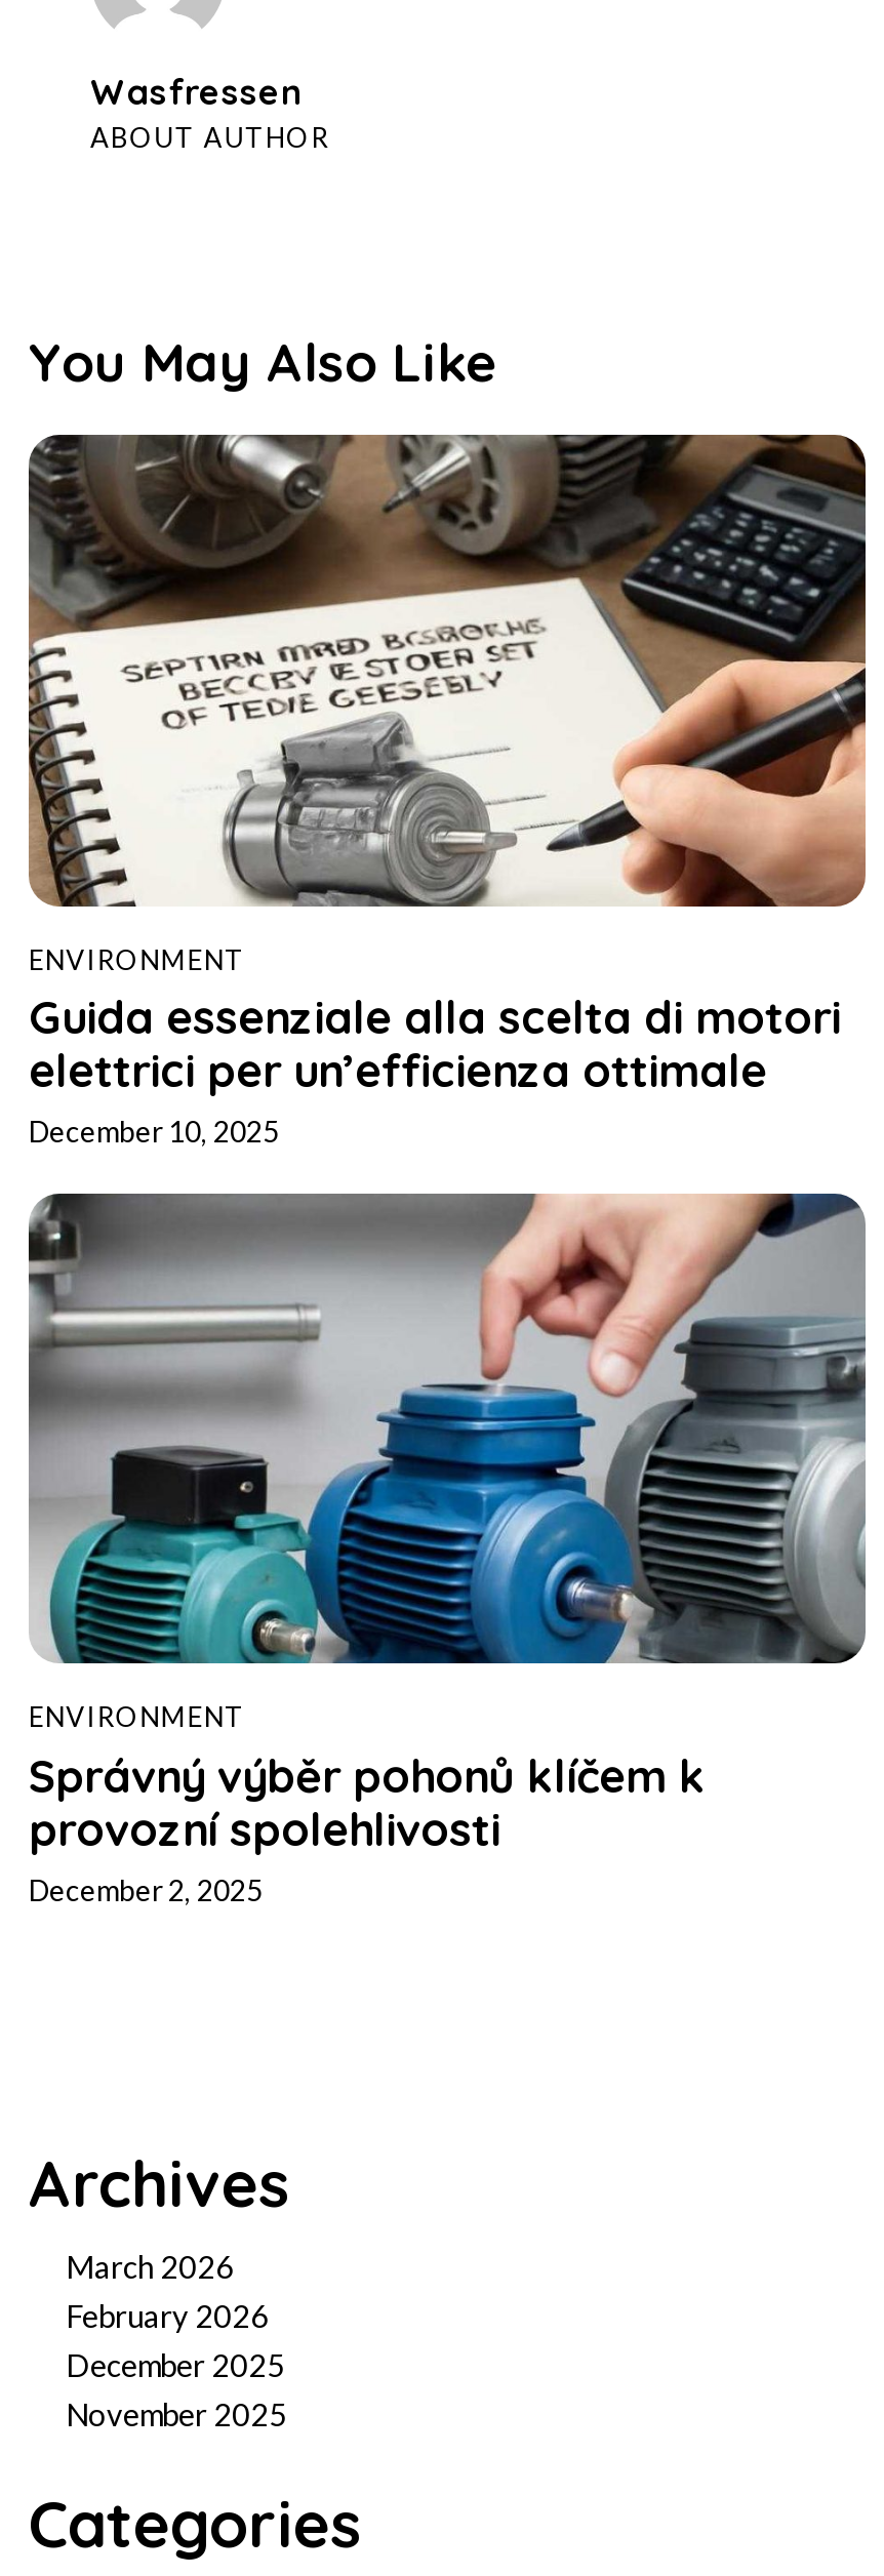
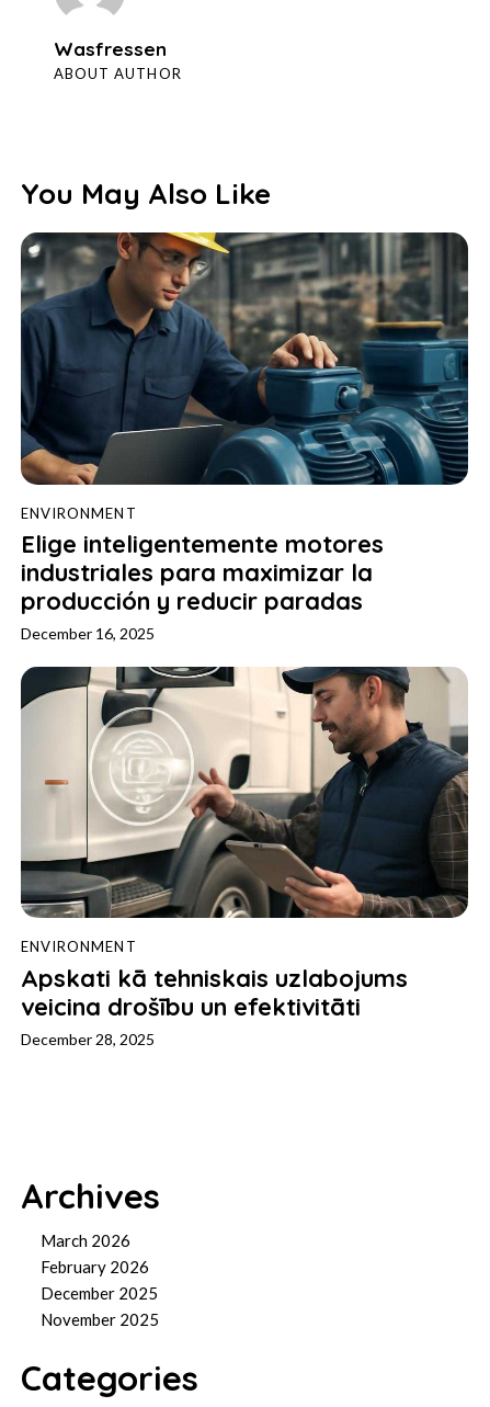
- [image]
- Guida essenziale alla scelta di motori
- elettrici per un’efficienza ottimale
- December 10, 2025
+ [image]
+ Elige inteligentemente motores
+ industriales para maximizar la
+ producción y reducir paradas
+ December 16, 2025

- [image]
+ [image]

- Správný výběr pohonů klíčem k
- provozní spolehlivosti
- December 2, 2025
+ Apskati kā tehniskais uzlabojums
+ veicina drošību un efektivitāti
+ December 28, 2025
